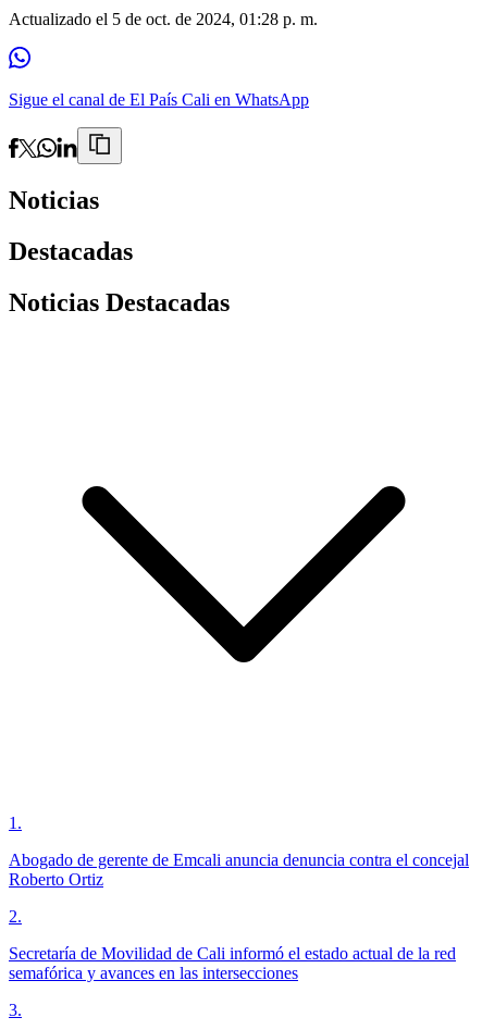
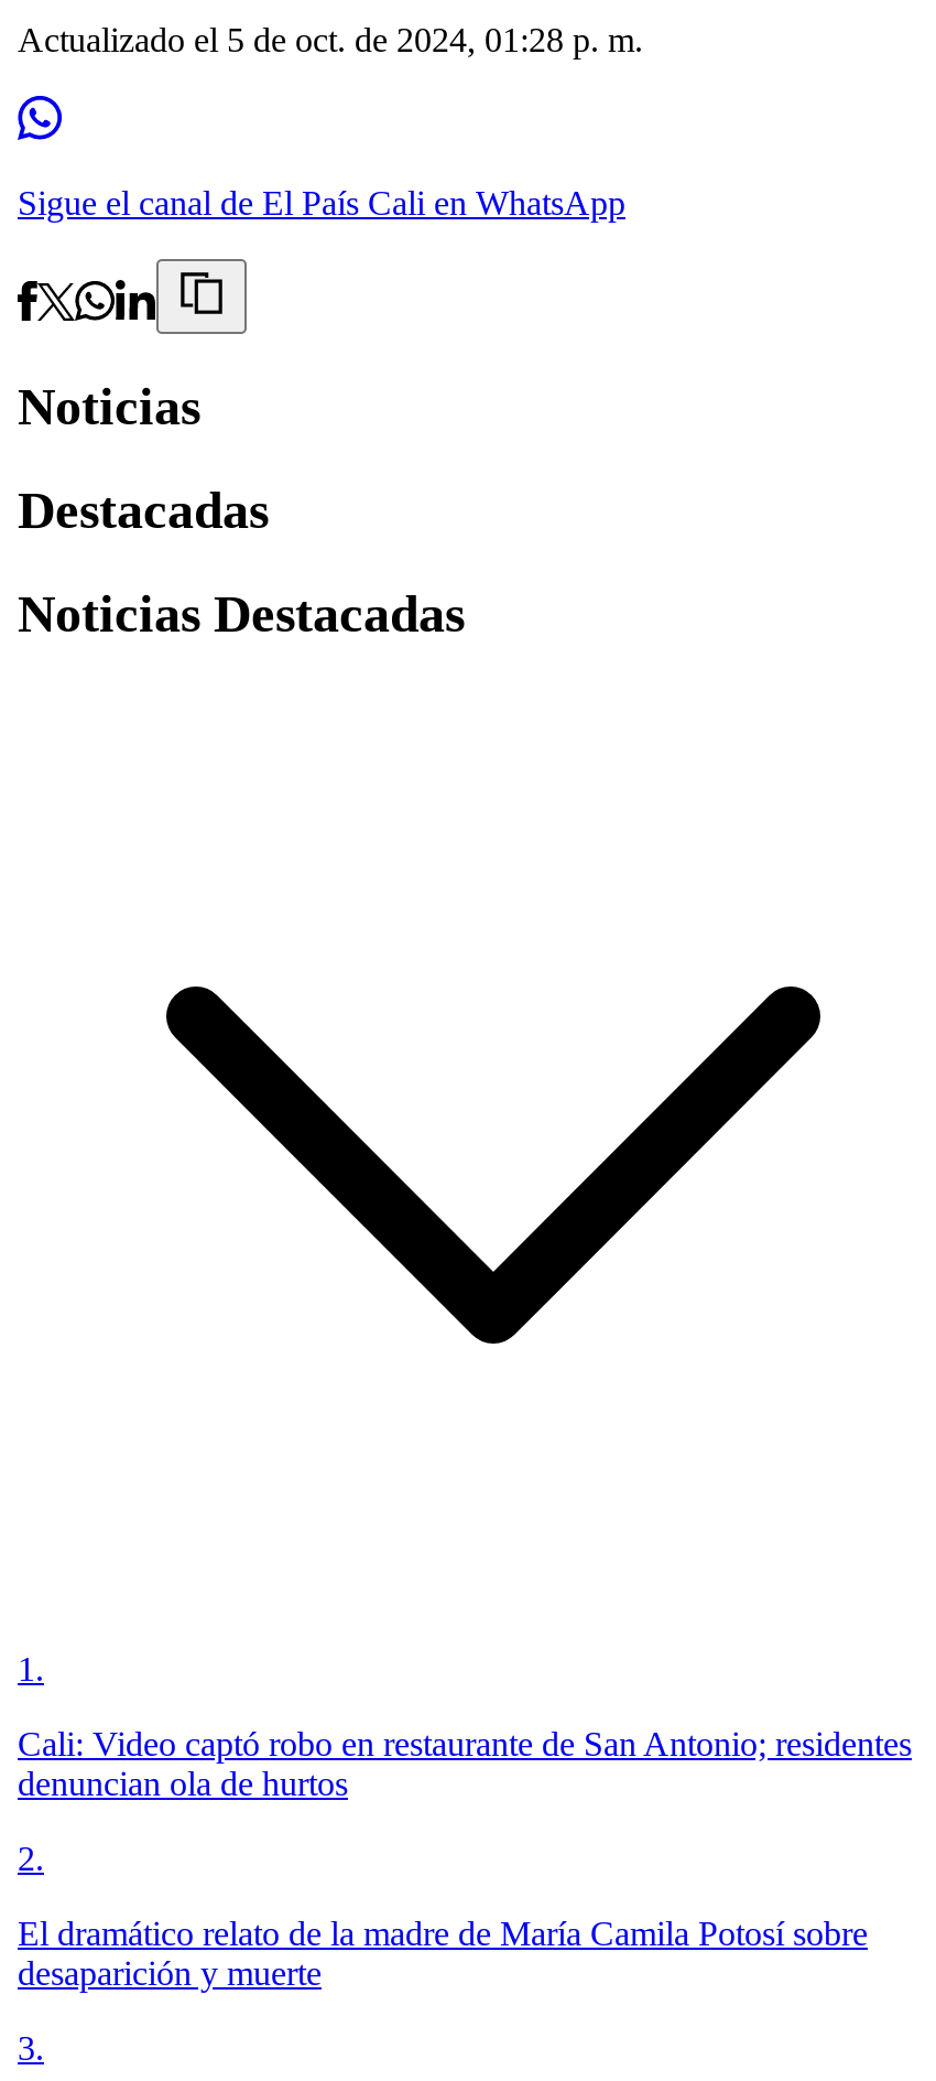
- Abogado de gerente de Emcali anuncia denuncia contra el concejal
- Roberto Ortiz
+ Cali: Video captó robo en restaurante de San Antonio; residentes
+ denuncian ola de hurtos

- Secretaría de Movilidad de Cali informó el estado actual de la red
- semafórica y avances en las intersecciones
+ El dramático relato de la madre de María Camila Potosí sobre
+ desaparición y muerte
